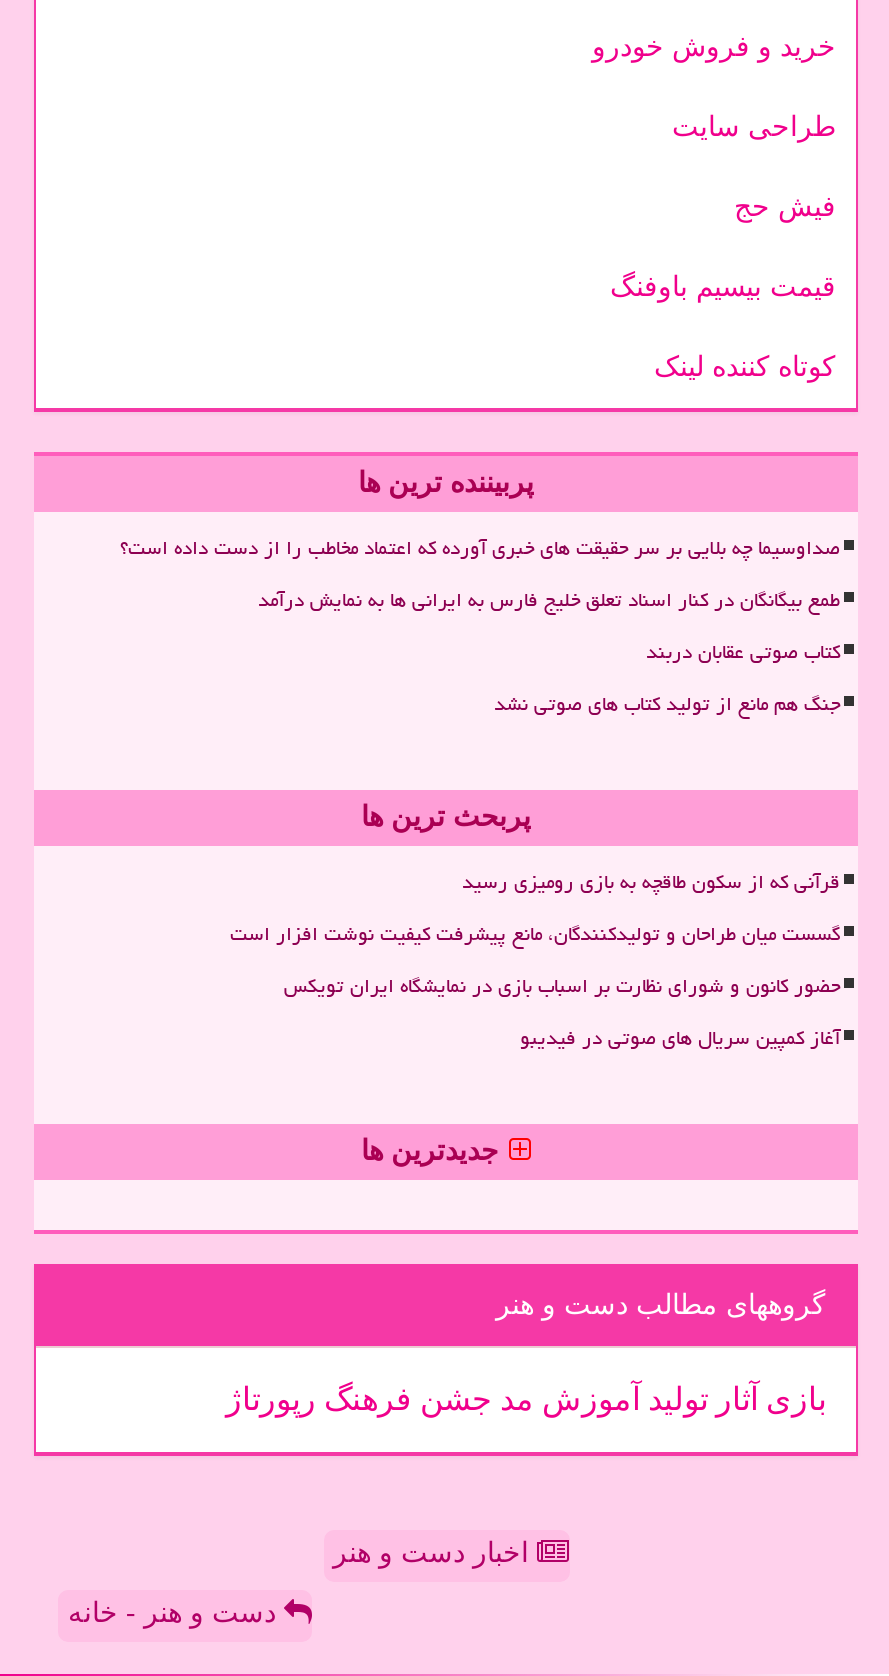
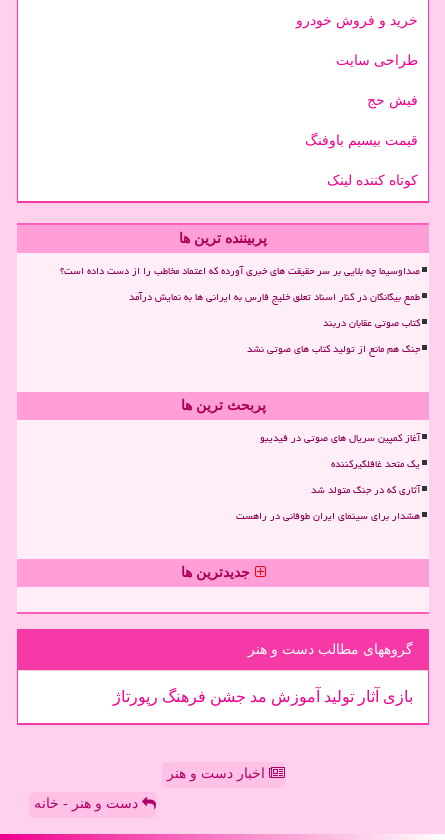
- قرآنی که از سکون طاقچه به بازی رومیزی رسید
- گسست میان طراحان و تولیدکنندگان، مانع پیشرفت کیفیت نوشت افزار است
- حضور کانون و شورای نظارت بر اسباب بازی در نمایشگاه ایران تویکس

moved up: آغاز کمپین سریال های صوتی در فیدیبو

+ یک متحد غافلگیرکننده
+ آثاری که در جنگ متولد شد
+ هشدار برای سینمای ایران طوفانی در راهست
